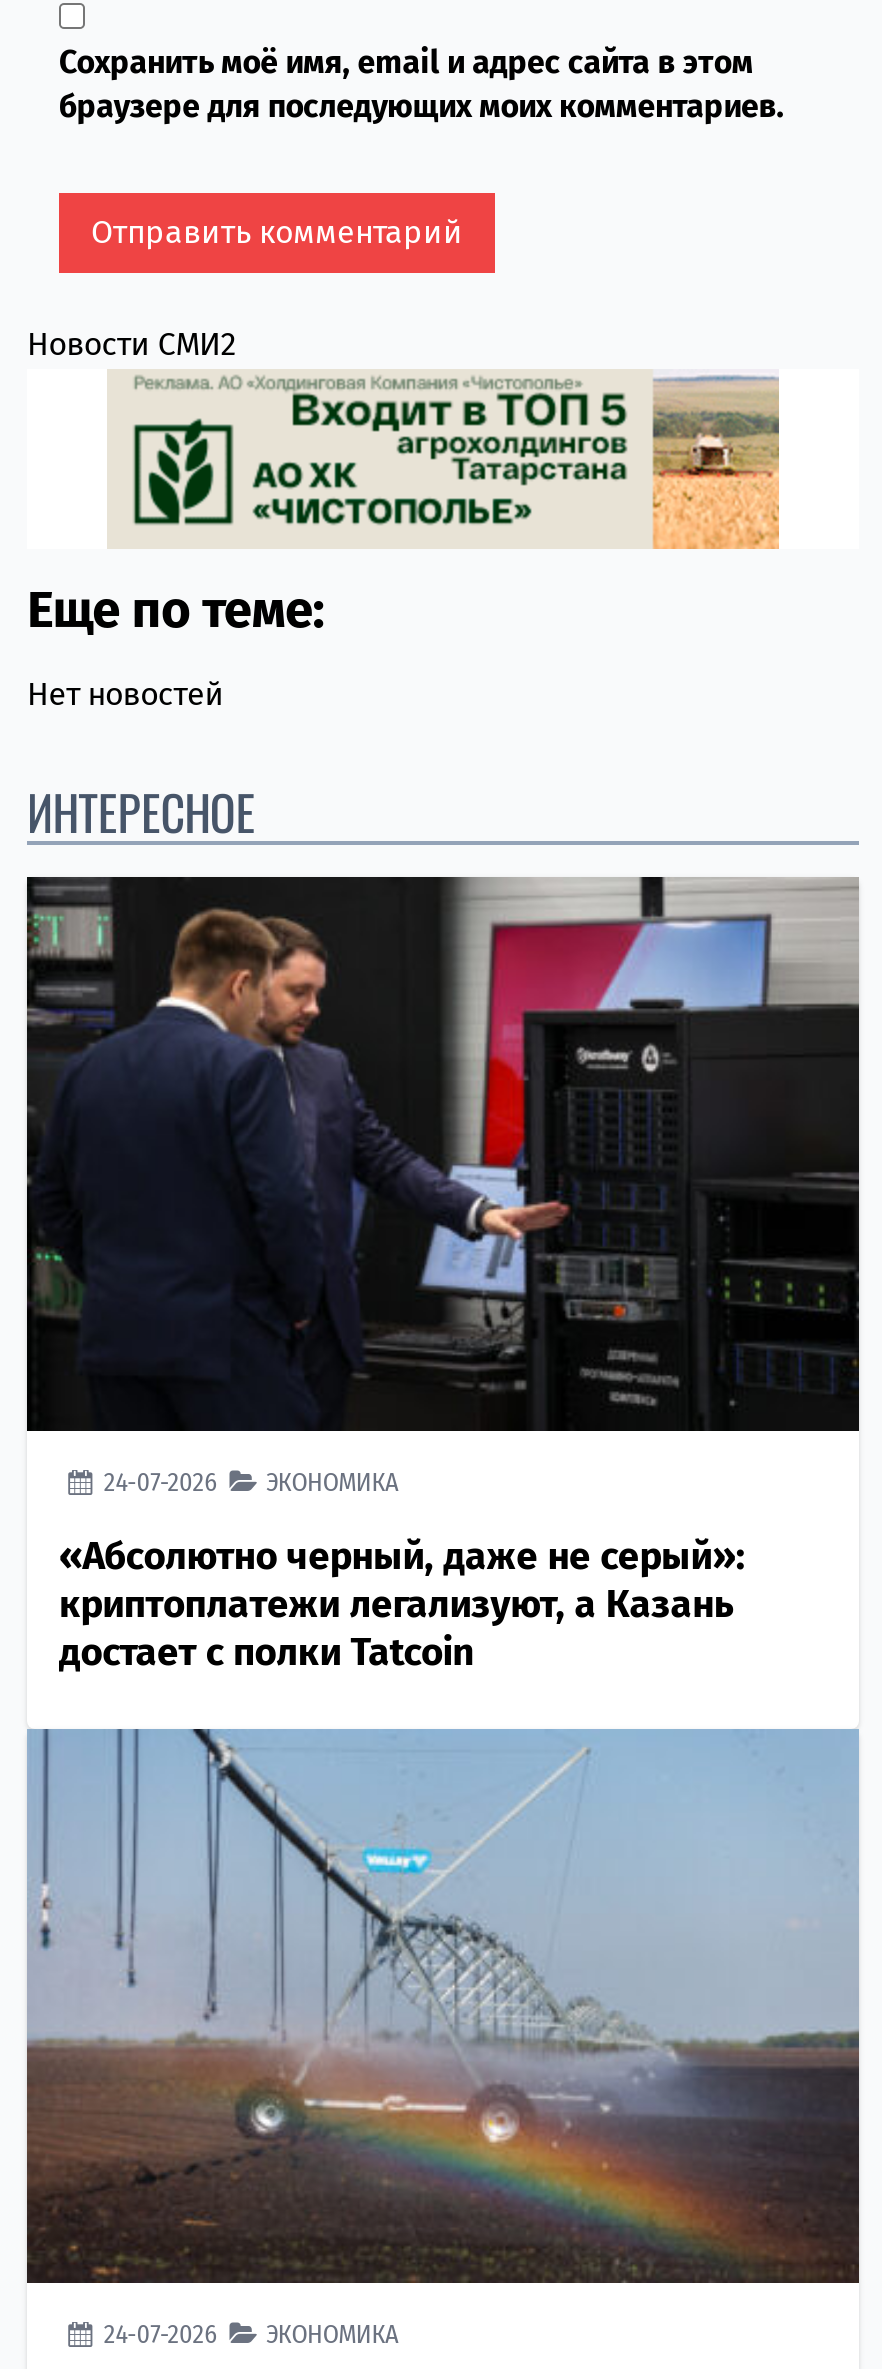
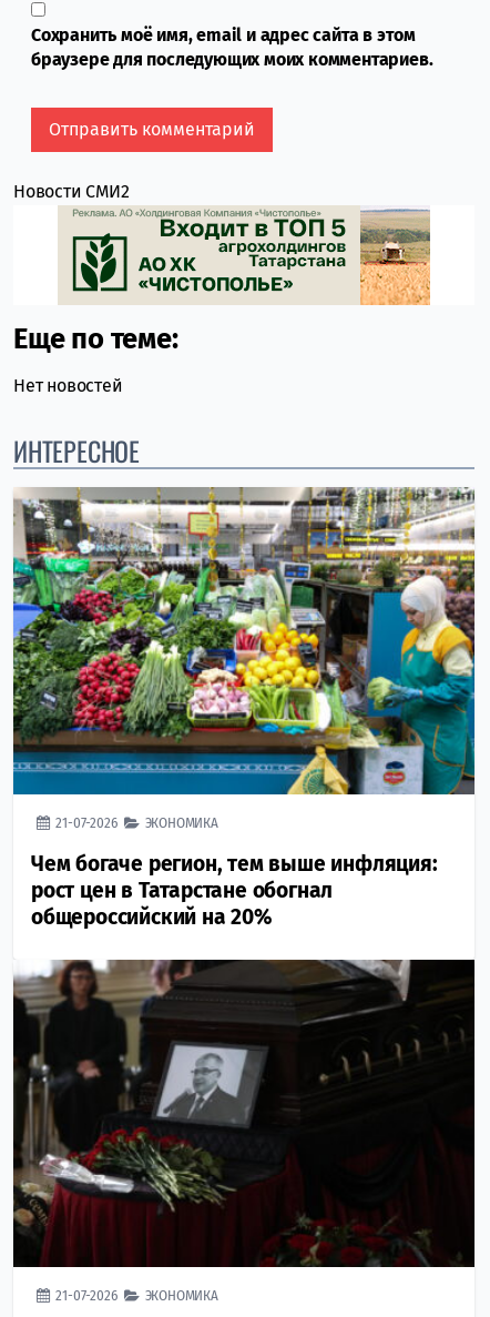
- [image]
- 24-07-2026 ЭКОНОМИКА
+ [image]
+ 21-07-2026 ЭКОНОМИКА

- «Абсолютно черный, даже не серый»:
- криптоплатежи легализуют, а Казань
- достает с полки Tatcoin
+ Чем богаче регион, тем выше инфляция:
+ рост цен в Татарстане обогнал
+ общероссийский на 20%

- [image]
- 24-07-2026 ЭКОНОМИКА
+ [image]
+ 21-07-2026 ЭКОНОМИКА
